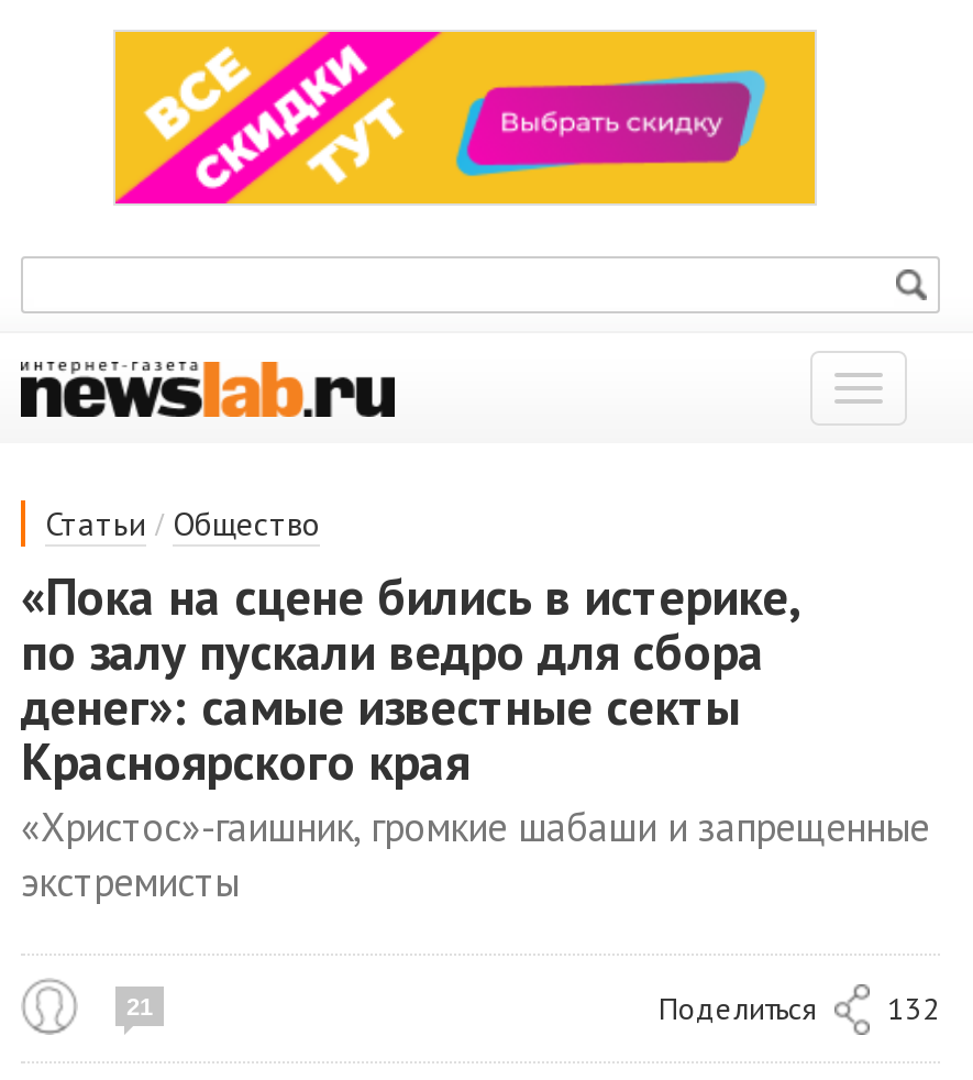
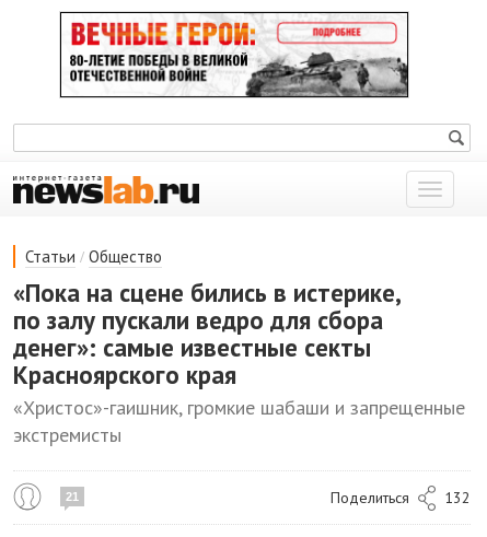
- [image]
+ [image]
